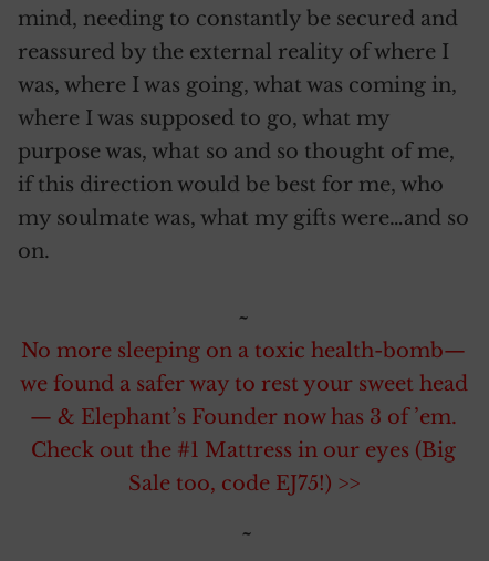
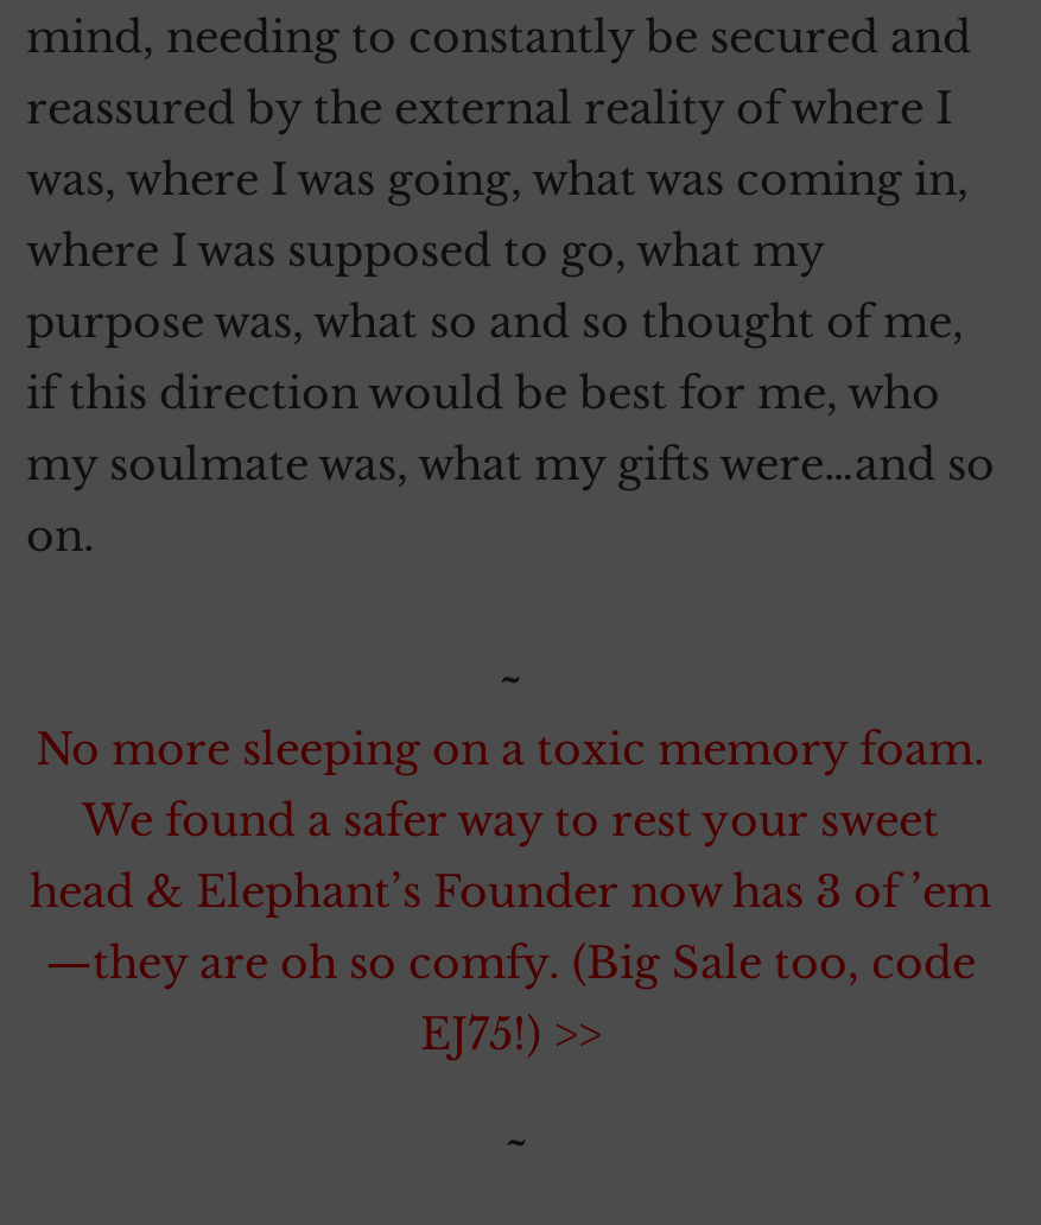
- No more sleeping on a toxic health-bomb—
- we found a safer way to rest your sweet head
- — & Elephant’s Founder now has 3 of ’em.
- Check out the #1 Mattress in our eyes (Big
- Sale too, code EJ75!) >>
+ No more sleeping on a toxic memory foam.
+ We found a safer way to rest your sweet
+ head & Elephant’s Founder now has 3 of ’em
+ —they are oh so comfy. (Big Sale too, code
+ EJ75!) >>
